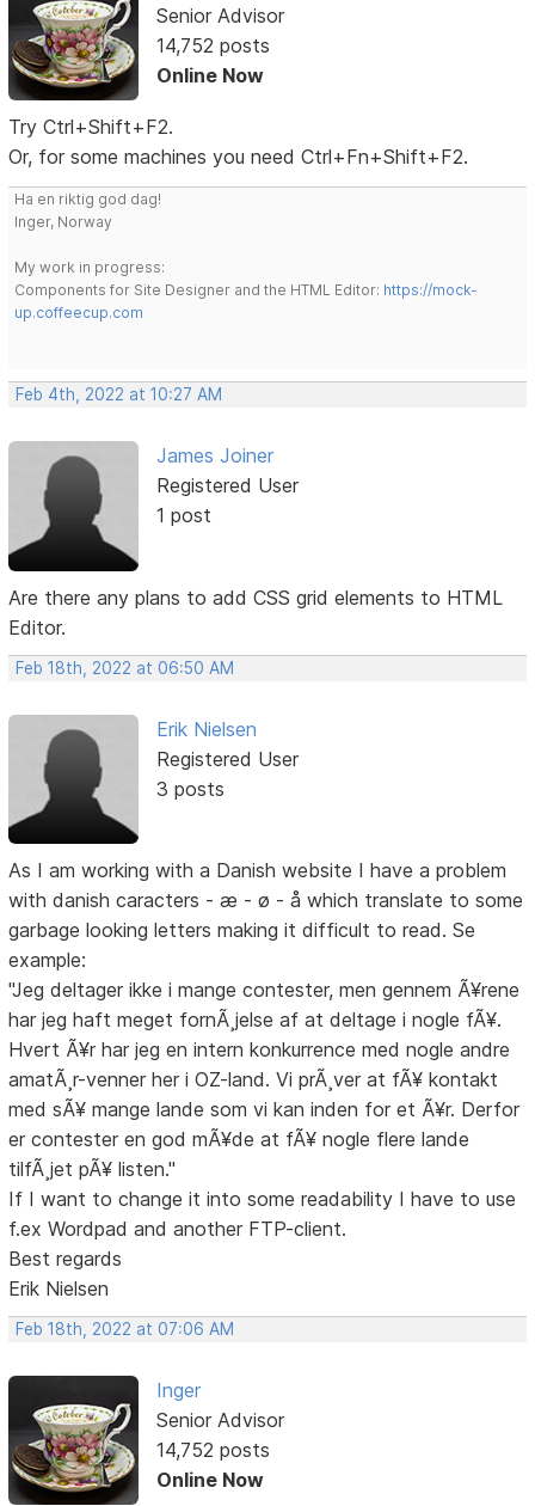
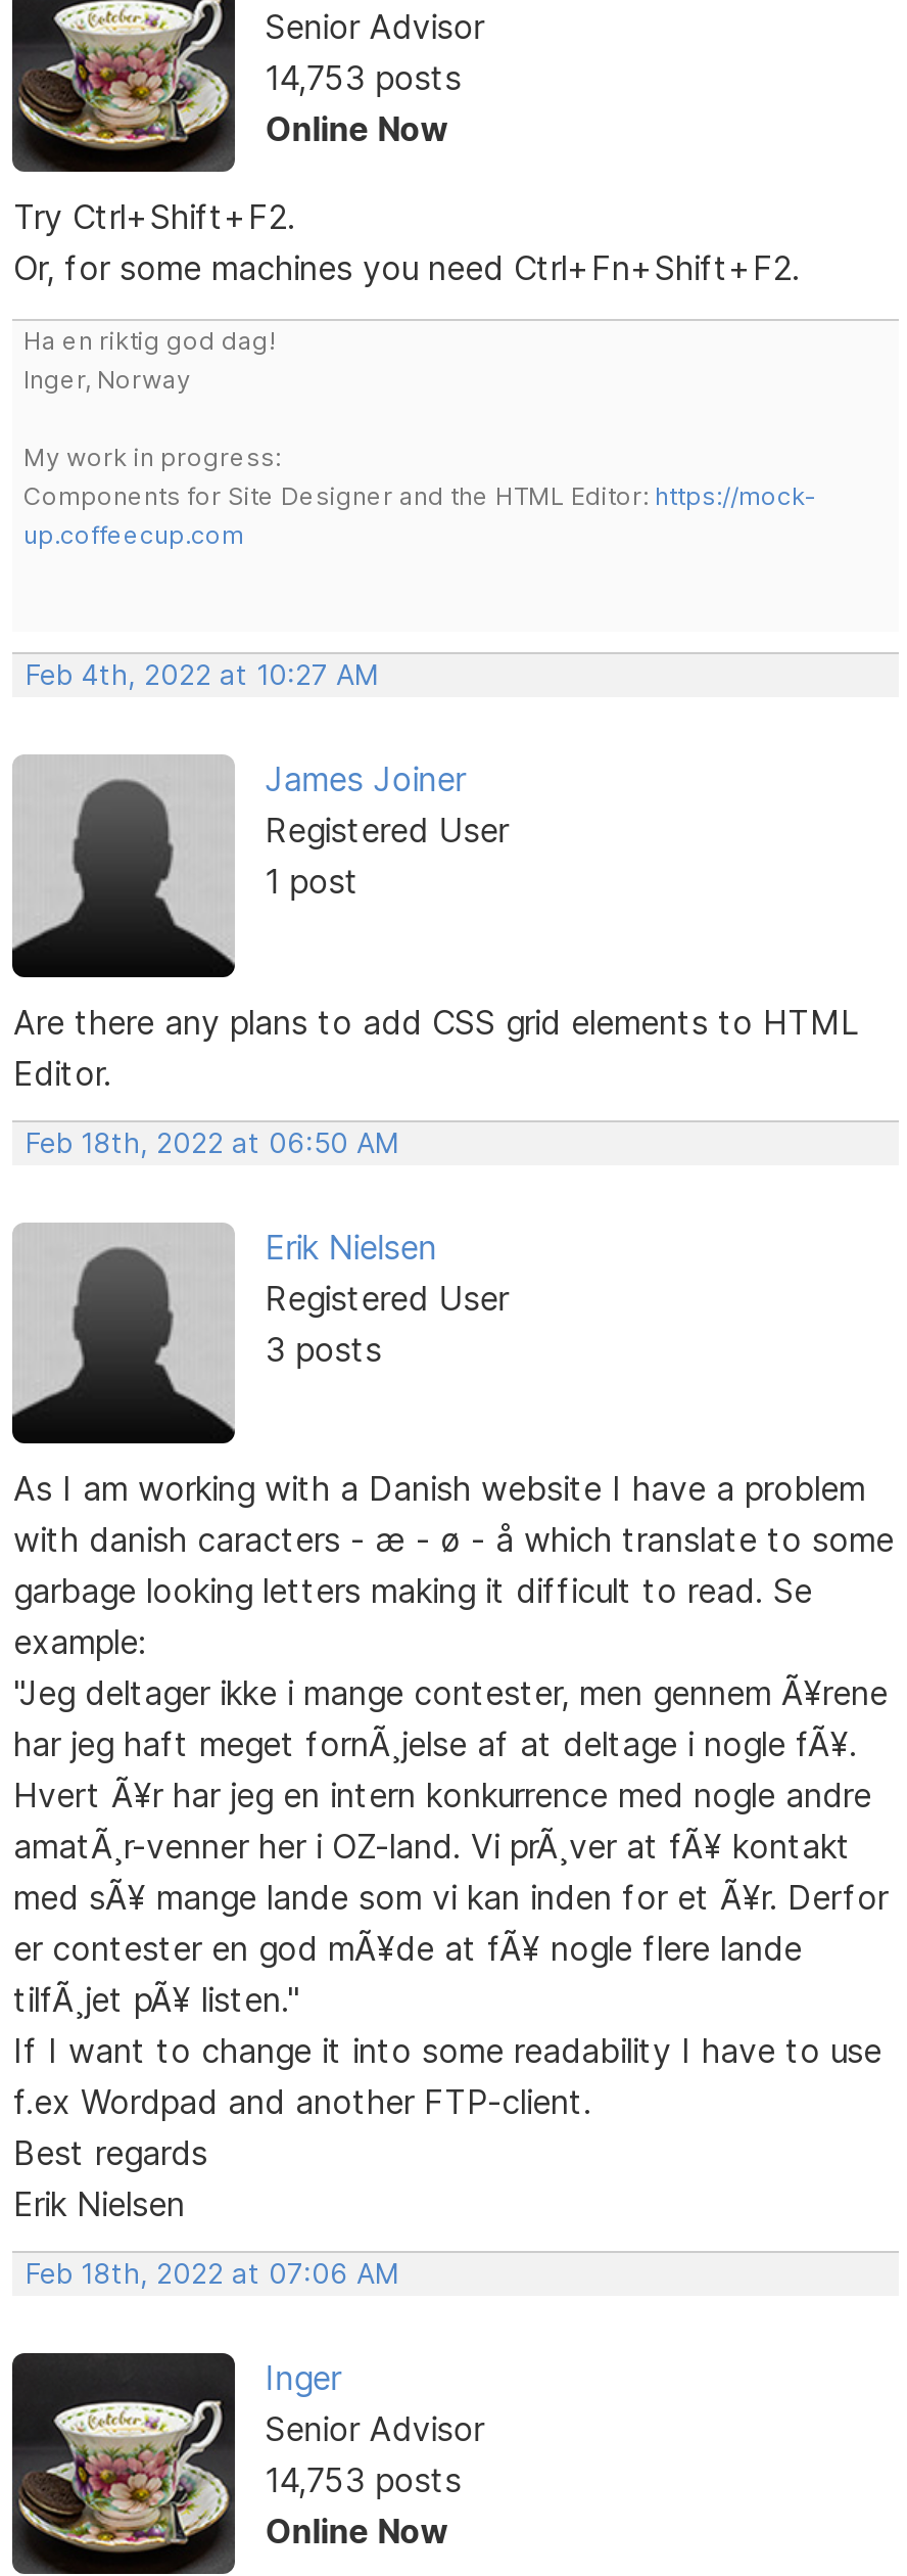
- 14,752 posts
+ 14,753 posts

- 14,752 posts
+ 14,753 posts
